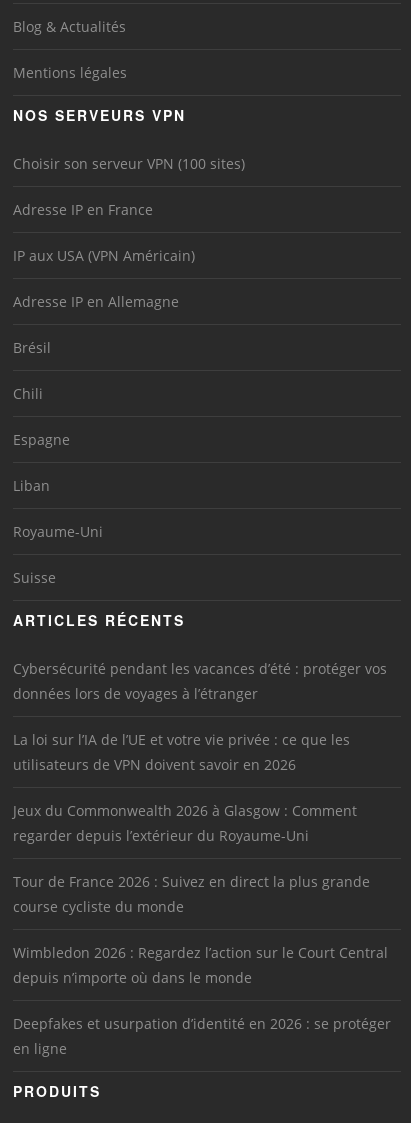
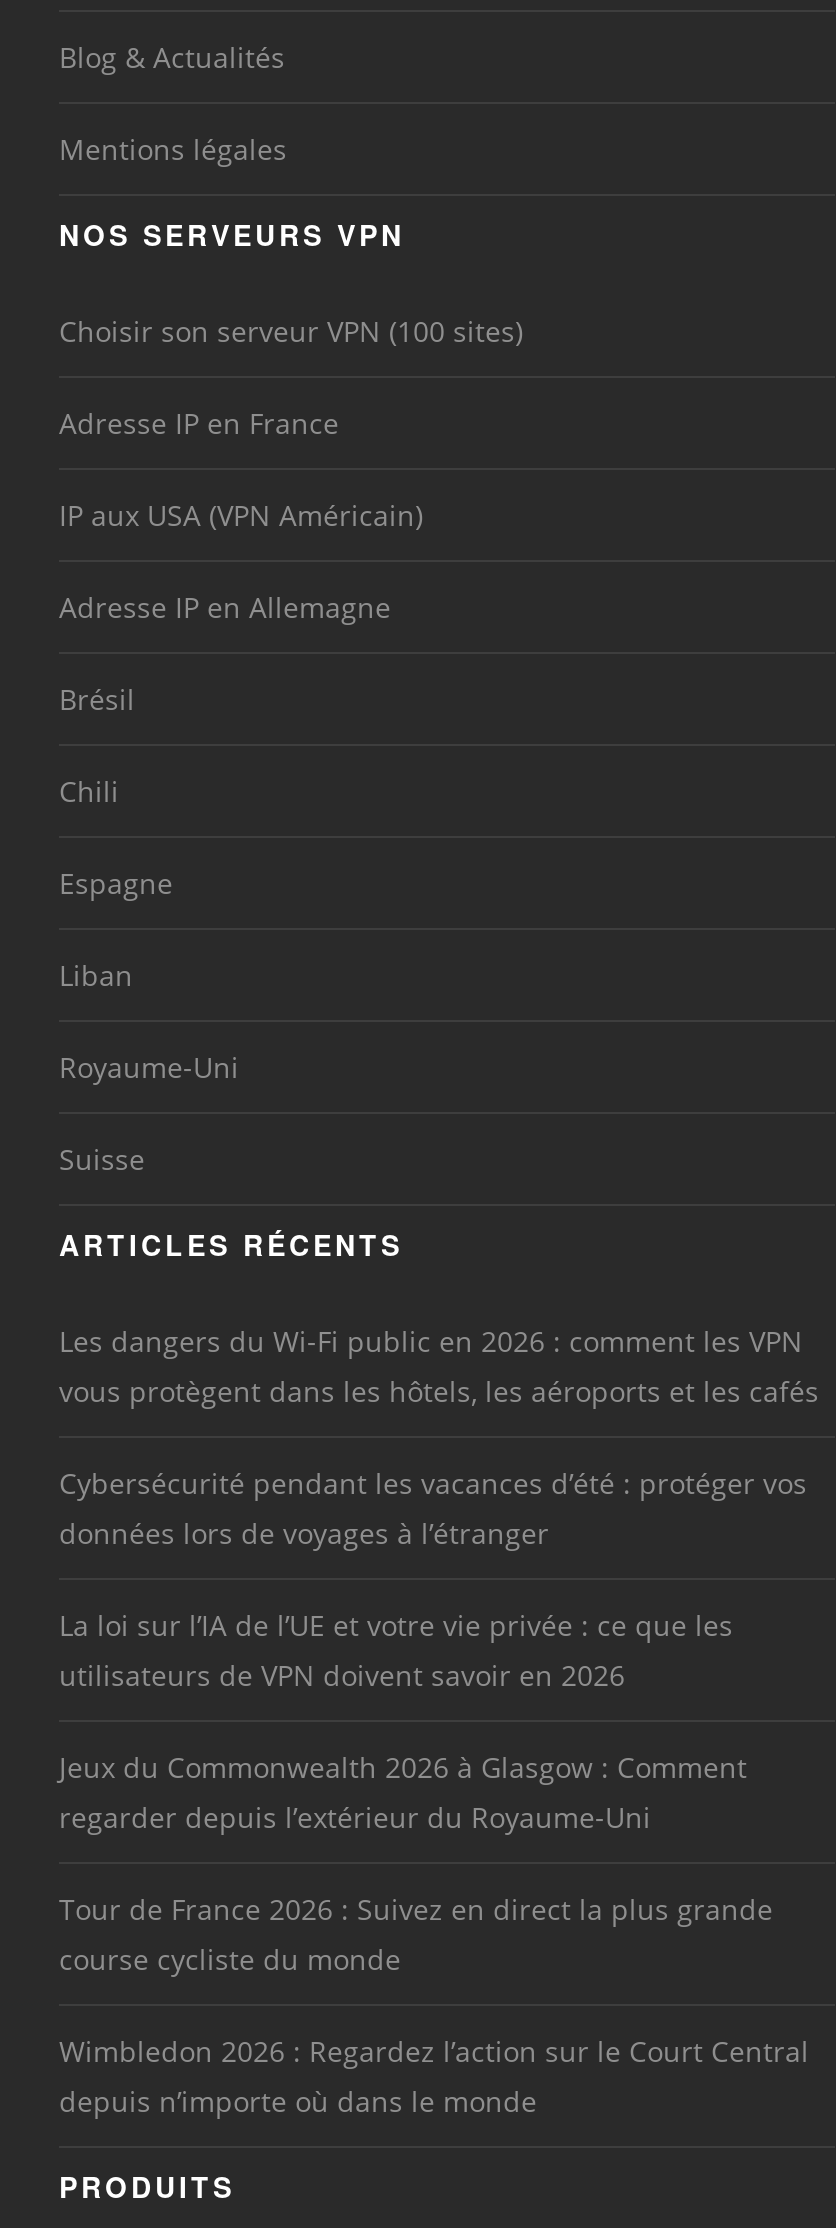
+ Les dangers du Wi-Fi public en 2026 : comment les VPN
+ vous protègent dans les hôtels, les aéroports et les cafés

moved down: Cybersécurité pendant les vacances d’été : protéger vos | données lors de voyages à l’étranger | La loi sur l’IA de l’UE et votre vie privée : ce que les | ... | Wimbledon 2026 : Regardez l’action sur le Court Central | depuis n’importe où dans le monde

- Deepfakes et usurpation d’identité en 2026 : se protéger
- en ligne
